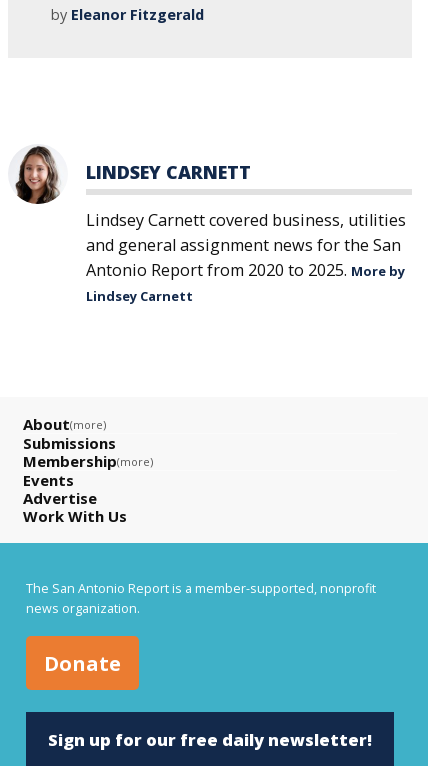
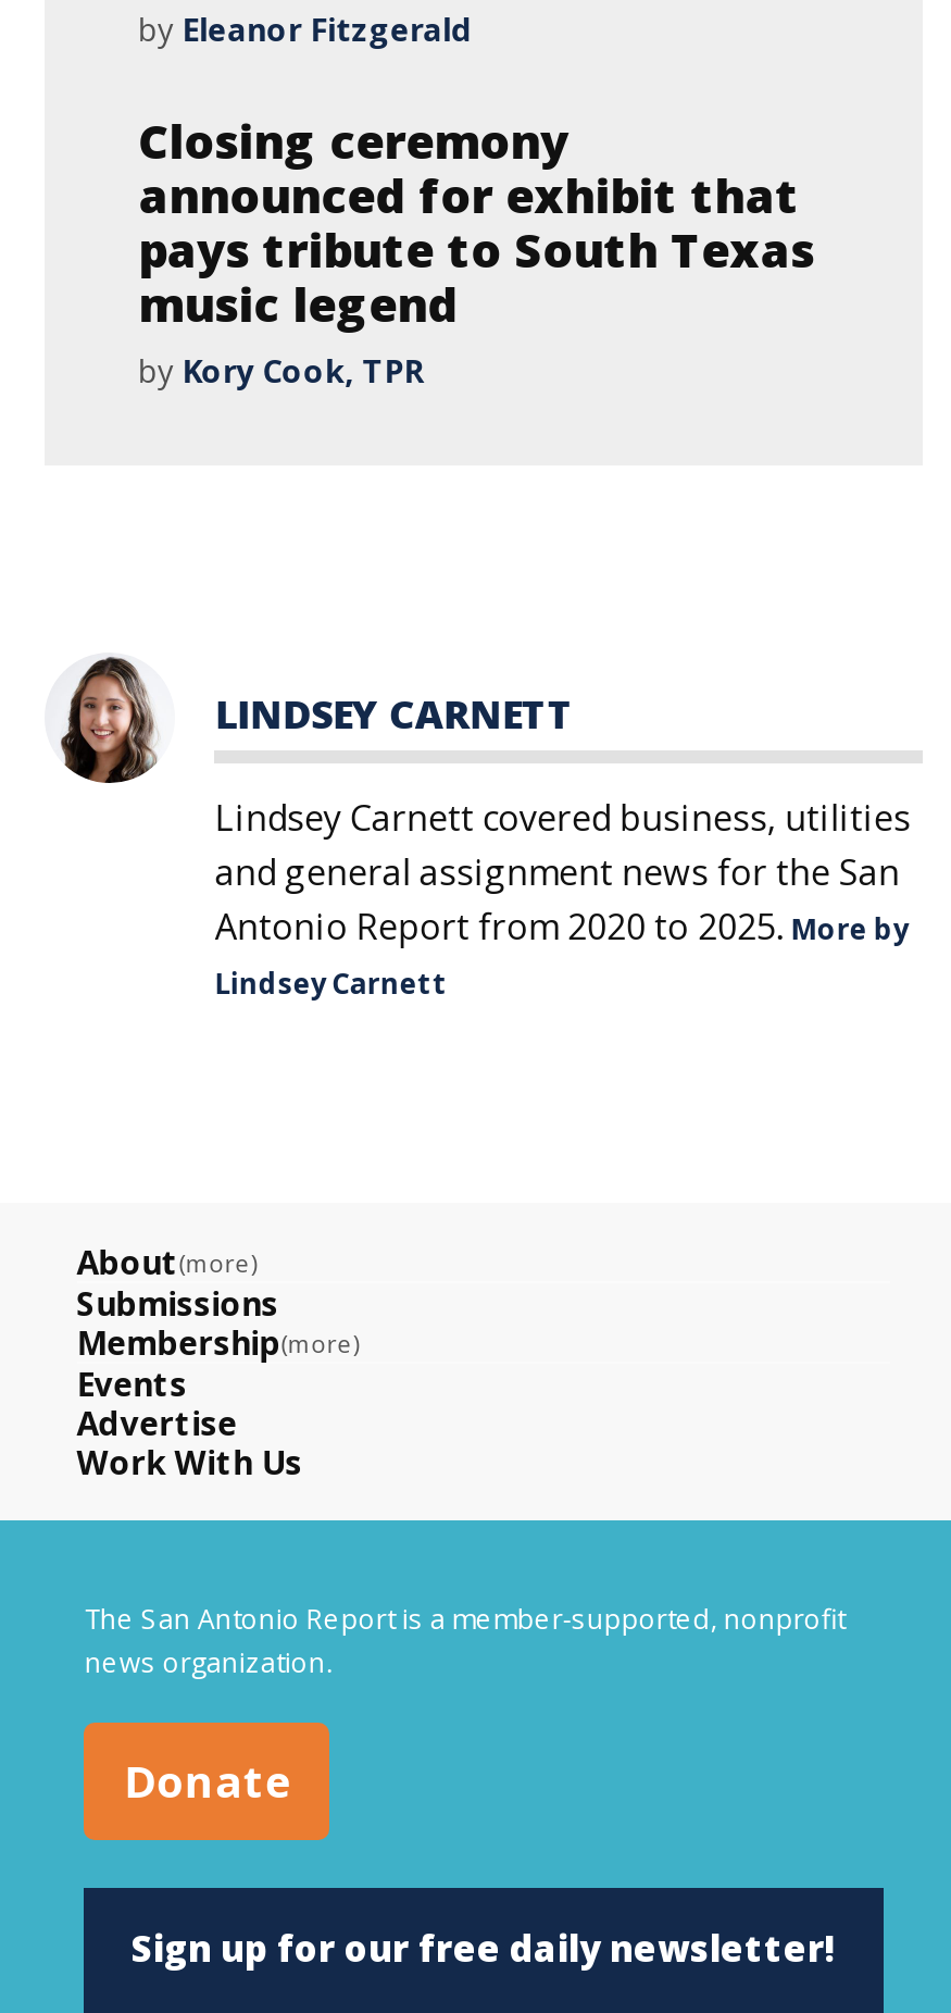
+ Closing ceremony
+ announced for exhibit that
+ pays tribute to South Texas
+ music legend
+ by Kory Cook, TPR
